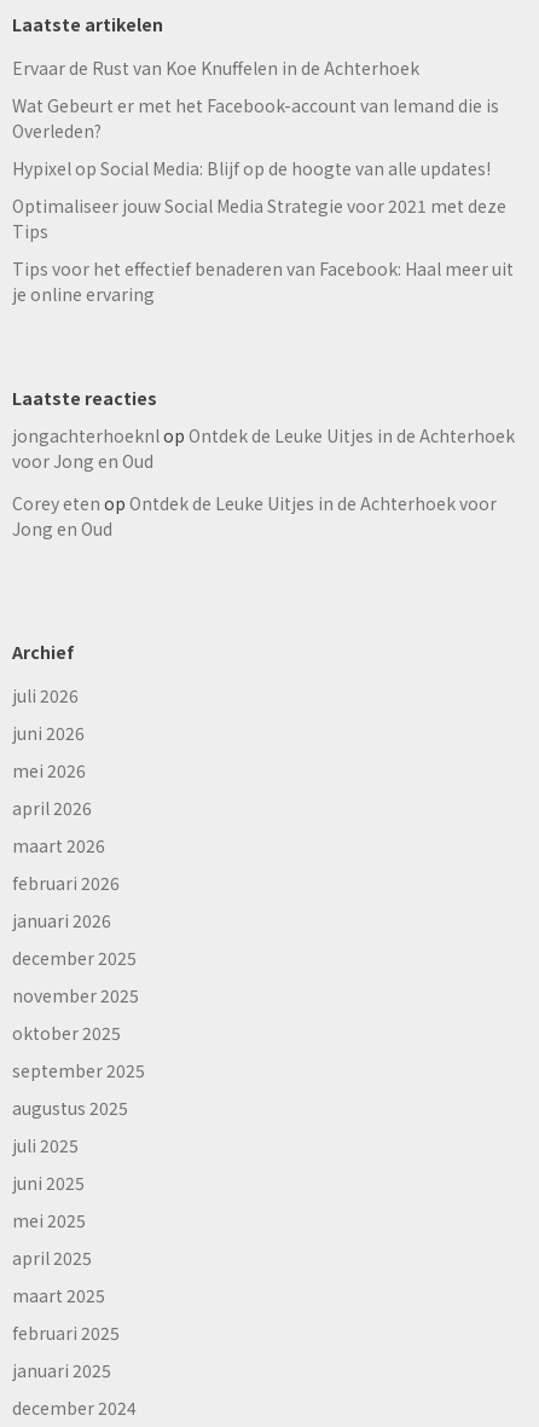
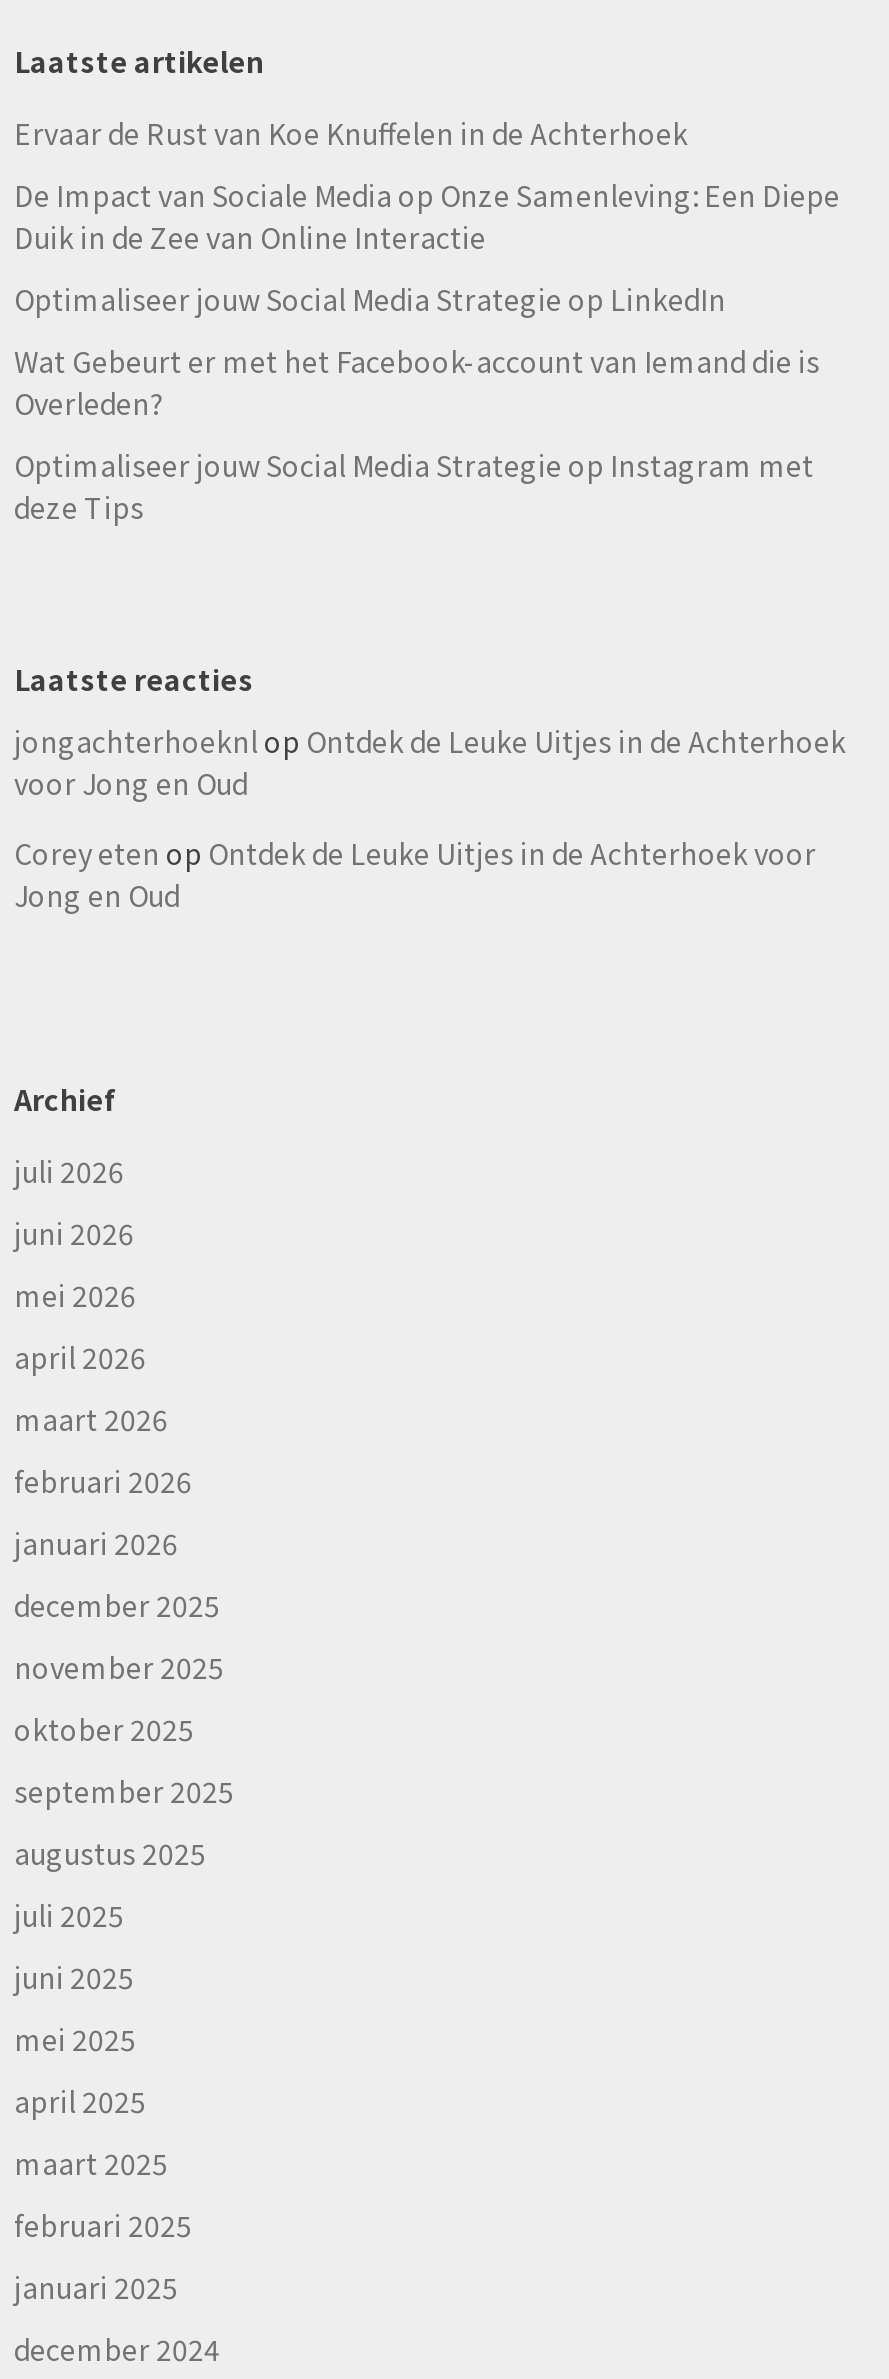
+ De Impact van Sociale Media op Onze Samenleving: Een Diepe
+ Duik in de Zee van Online Interactie
+ Optimaliseer jouw Social Media Strategie op LinkedIn

moved down: Wat Gebeurt er met het Facebook-account van Iemand die is | Overleden?

- Hypixel op Social Media: Blijf op de hoogte van alle updates!
- Optimaliseer jouw Social Media Strategie voor 2021 met deze
- Tips
- Tips voor het effectief benaderen van Facebook: Haal meer uit
- je online ervaring
+ Optimaliseer jouw Social Media Strategie op Instagram met
+ deze Tips
